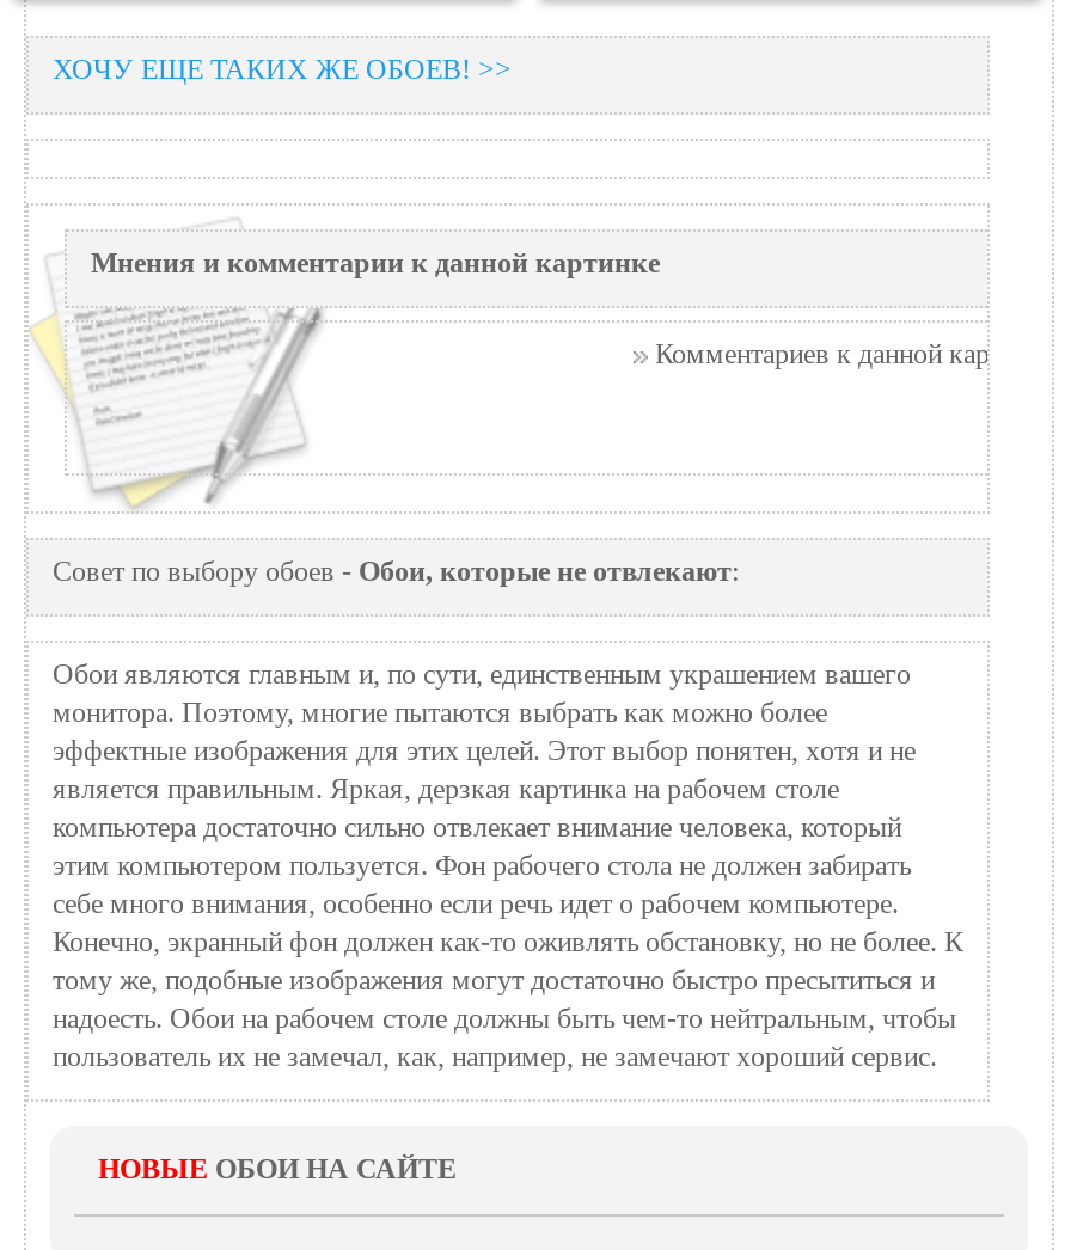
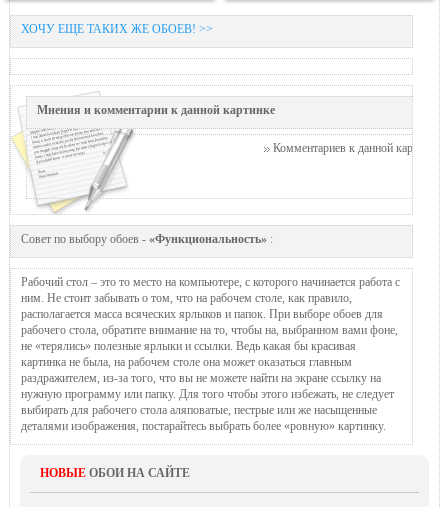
- Совет по выбору обоев - Обои, которые не отвлекают:
+ Совет по выбору обоев - «Функциональность»:

- Обои являются главным и, по сути, единственным украшением вашего
- монитора. Поэтому, многие пытаются выбрать как можно более
- эффектные изображения для этих целей. Этот выбор понятен, хотя и не
- является правильным. Яркая, дерзкая картинка на рабочем столе
- компьютера достаточно сильно отвлекает внимание человека, который
- этим компьютером пользуется. Фон рабочего стола не должен забирать
- себе много внимания, особенно если речь идет о рабочем компьютере.
- Конечно, экранный фон должен как-то оживлять обстановку, но не более. К
- тому же, подобные изображения могут достаточно быстро пресытиться и
- надоесть. Обои на рабочем столе должны быть чем-то нейтральным, чтобы
- пользователь их не замечал, как, например, не замечают хороший сервис.
+ Рабочий стол – это то место на компьютере, с которого начинается работа с
+ ним. Не стоит забывать о том, что на рабочем столе, как правило,
+ располагается масса всяческих ярлыков и папок. При выборе обоев для
+ рабочего стола, обратите внимание на то, чтобы на, выбранном вами фоне,
+ не «терялись» полезные ярлыки и ссылки. Ведь какая бы красивая
+ картинка не была, на рабочем столе она может оказаться главным
+ раздражителем, из-за того, что вы не можете найти на экране ссылку на
+ нужную программу или папку. Для того чтобы этого избежать, не следует
+ выбирать для рабочего стола аляповатые, пестрые или же насыщенные
+ деталями изображения, постарайтесь выбрать более «ровную» картинку.
